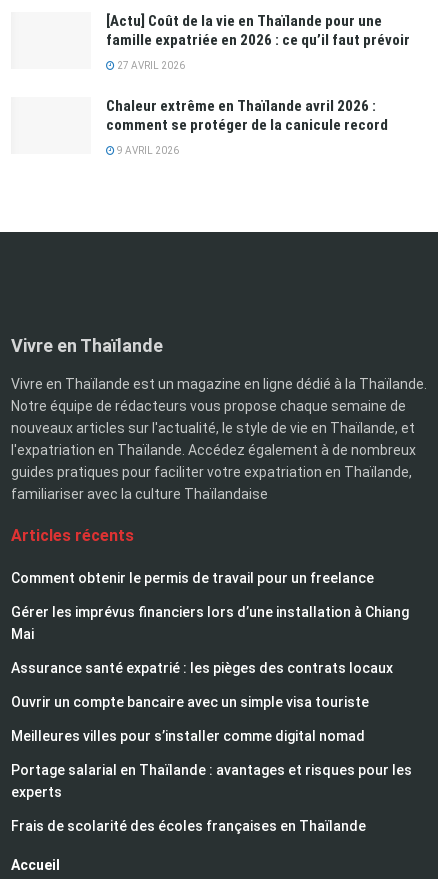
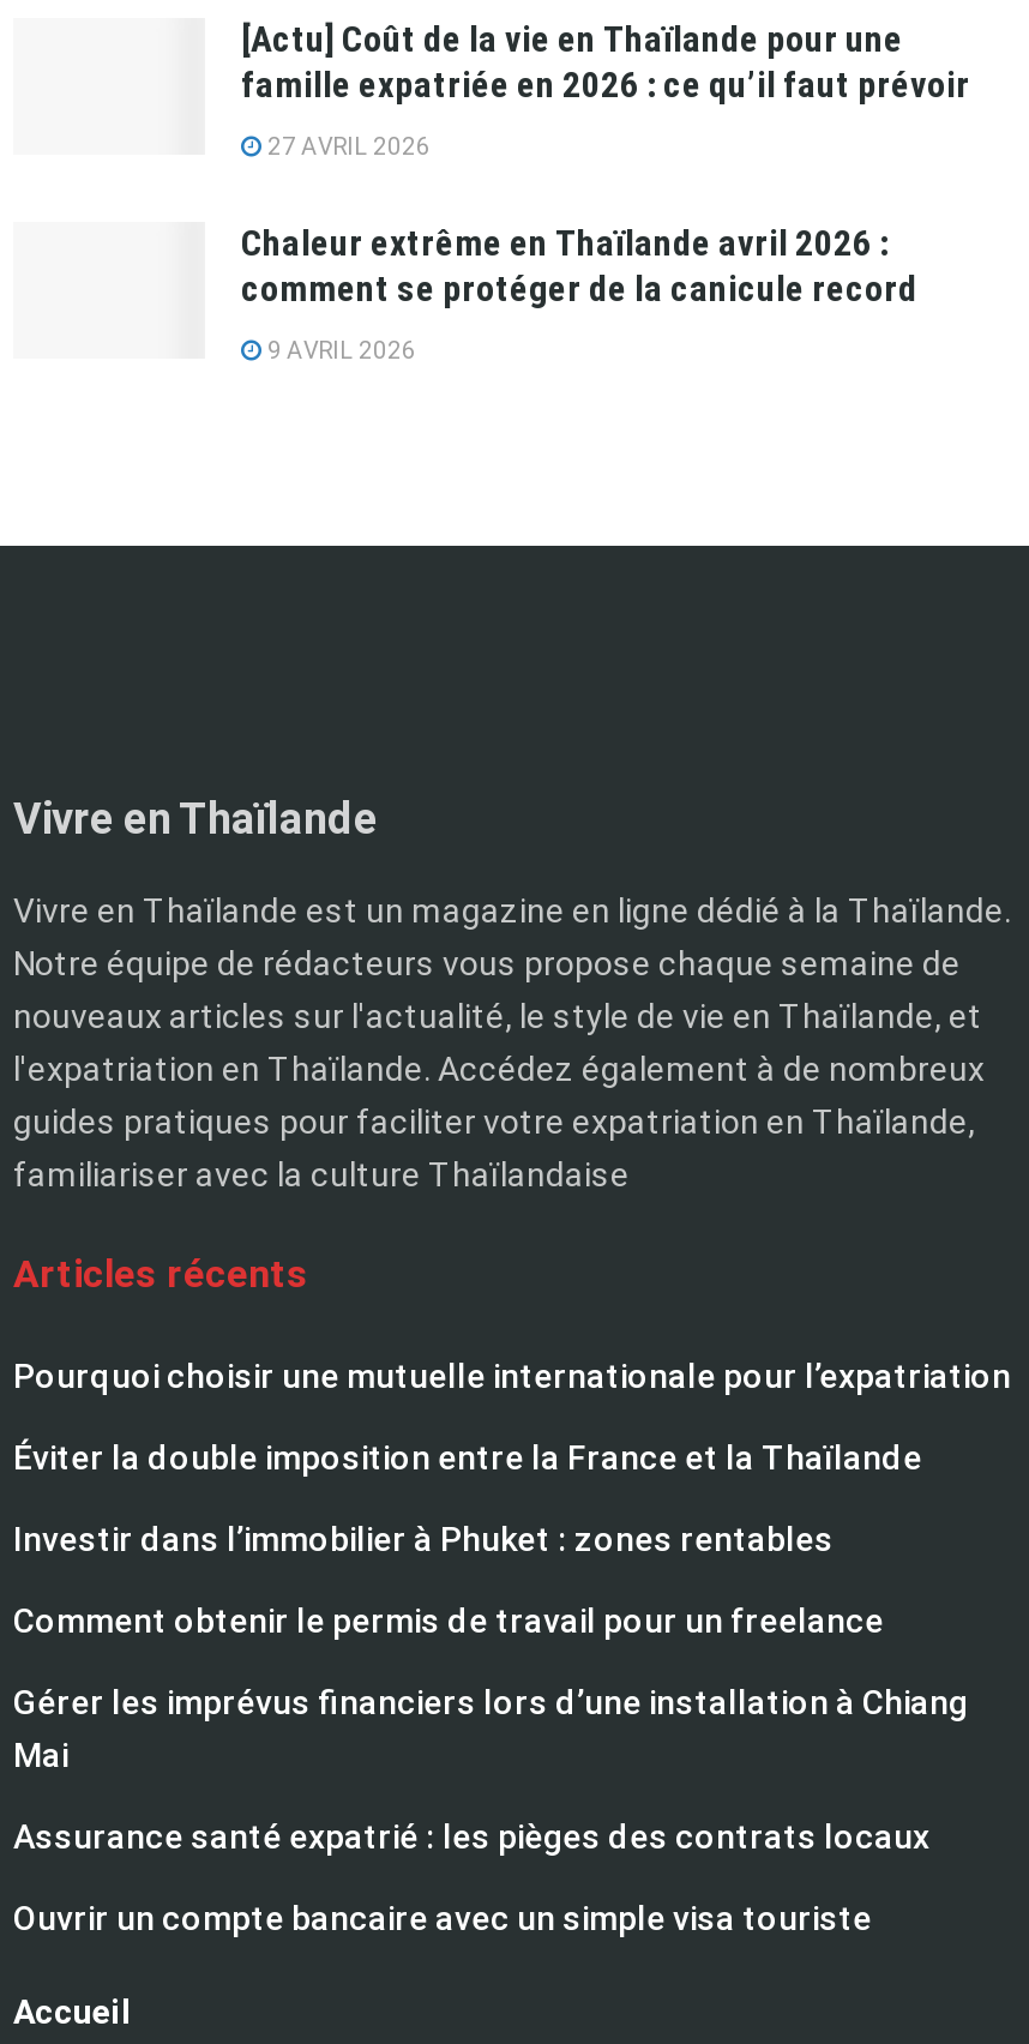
+ Pourquoi choisir une mutuelle internationale pour l’expatriation
+ Éviter la double imposition entre la France et la Thaïlande
+ Investir dans l’immobilier à Phuket : zones rentables

moved down: Comment obtenir le permis de travail pour un freelance | Gérer les imprévus financiers lors d’une installation à Chiang | Mai | Assurance santé expatrié : les pièges des contrats locaux | Ouvrir un compte bancaire avec un simple visa touriste

- Meilleures villes pour s’installer comme digital nomad
- Portage salarial en Thaïlande : avantages et risques pour les
- experts
- Frais de scolarité des écoles françaises en Thaïlande
